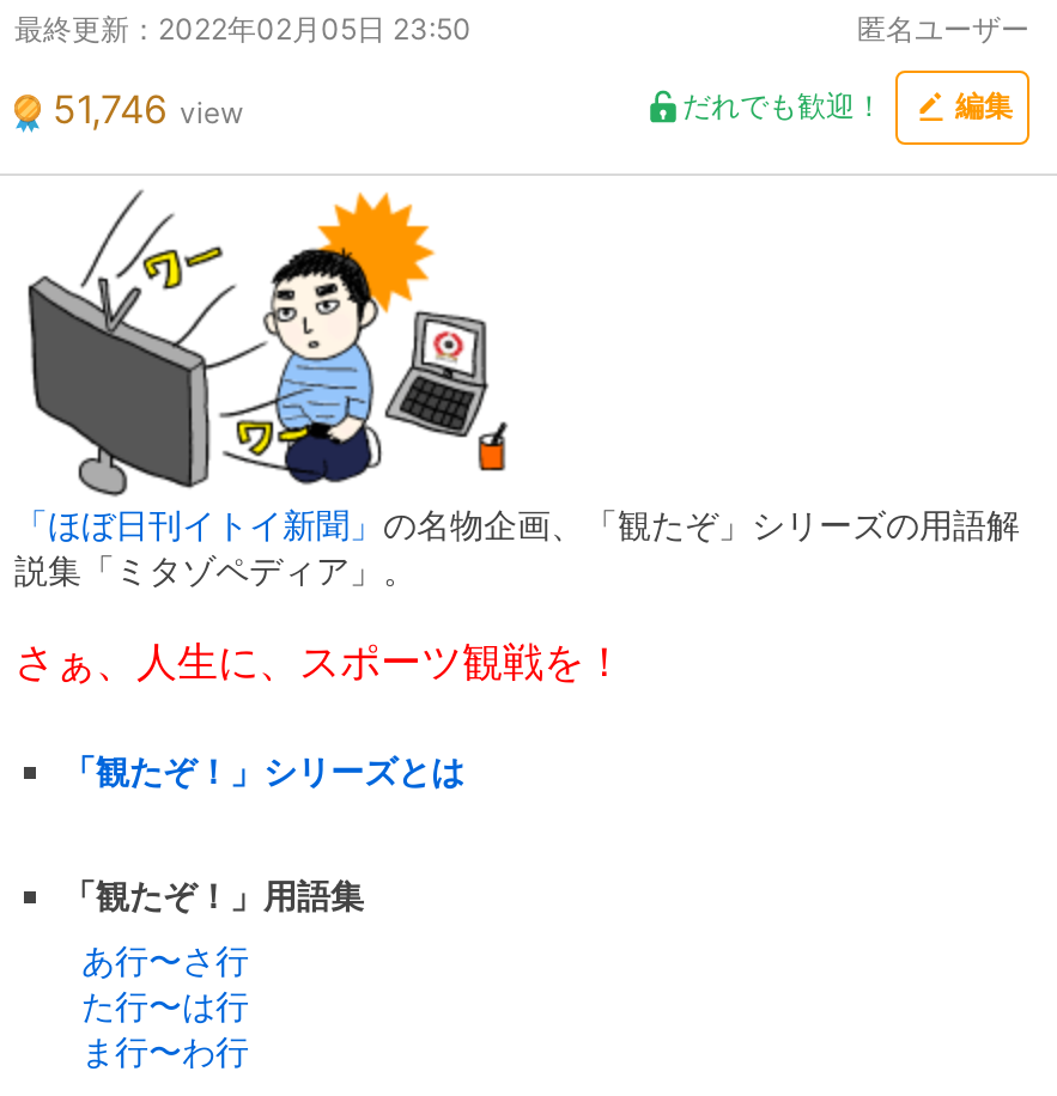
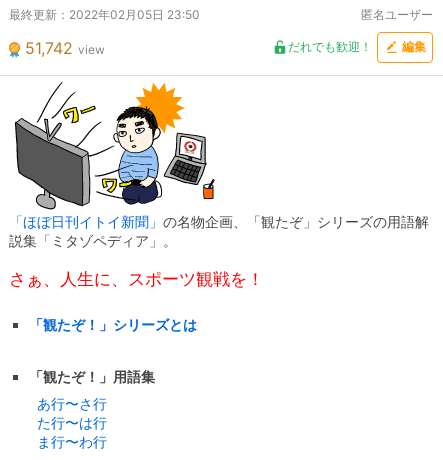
- 51,746 view
+ 51,742 view
